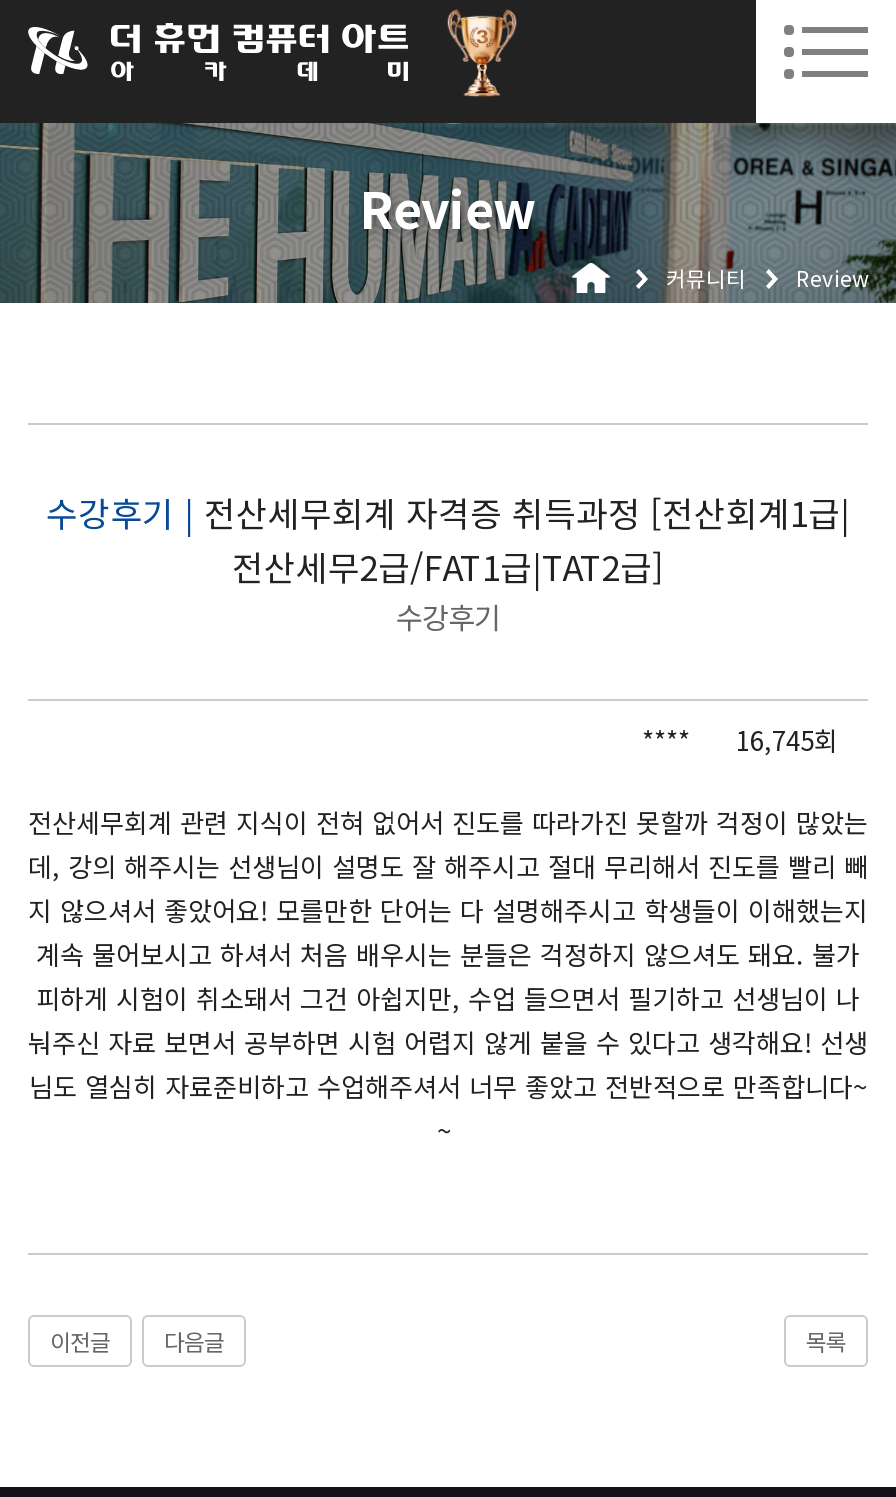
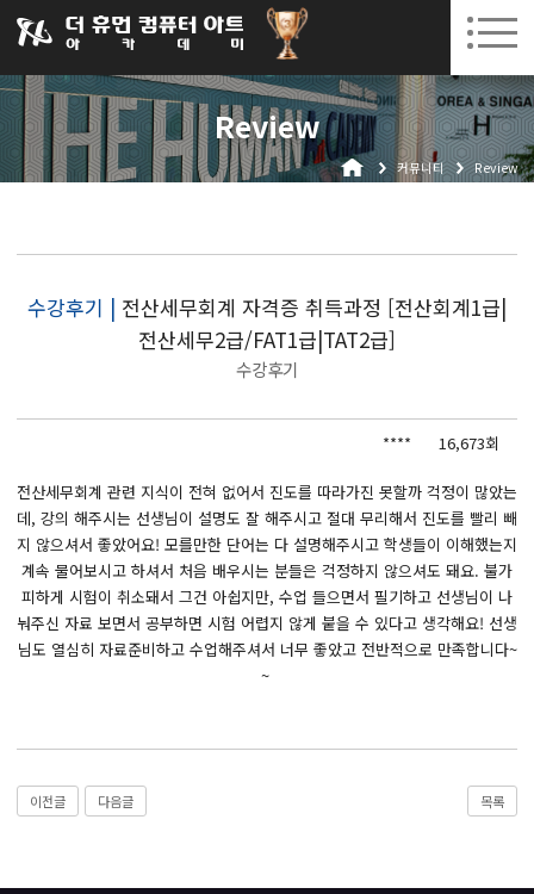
- 16,745회
+ 16,673회
